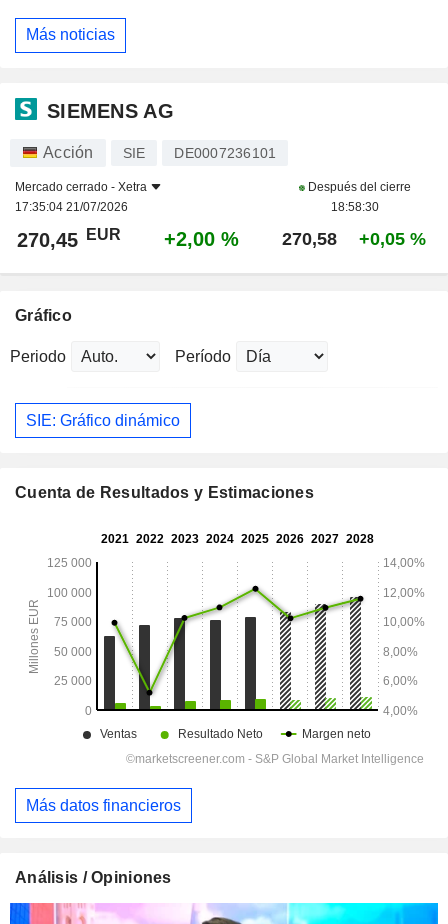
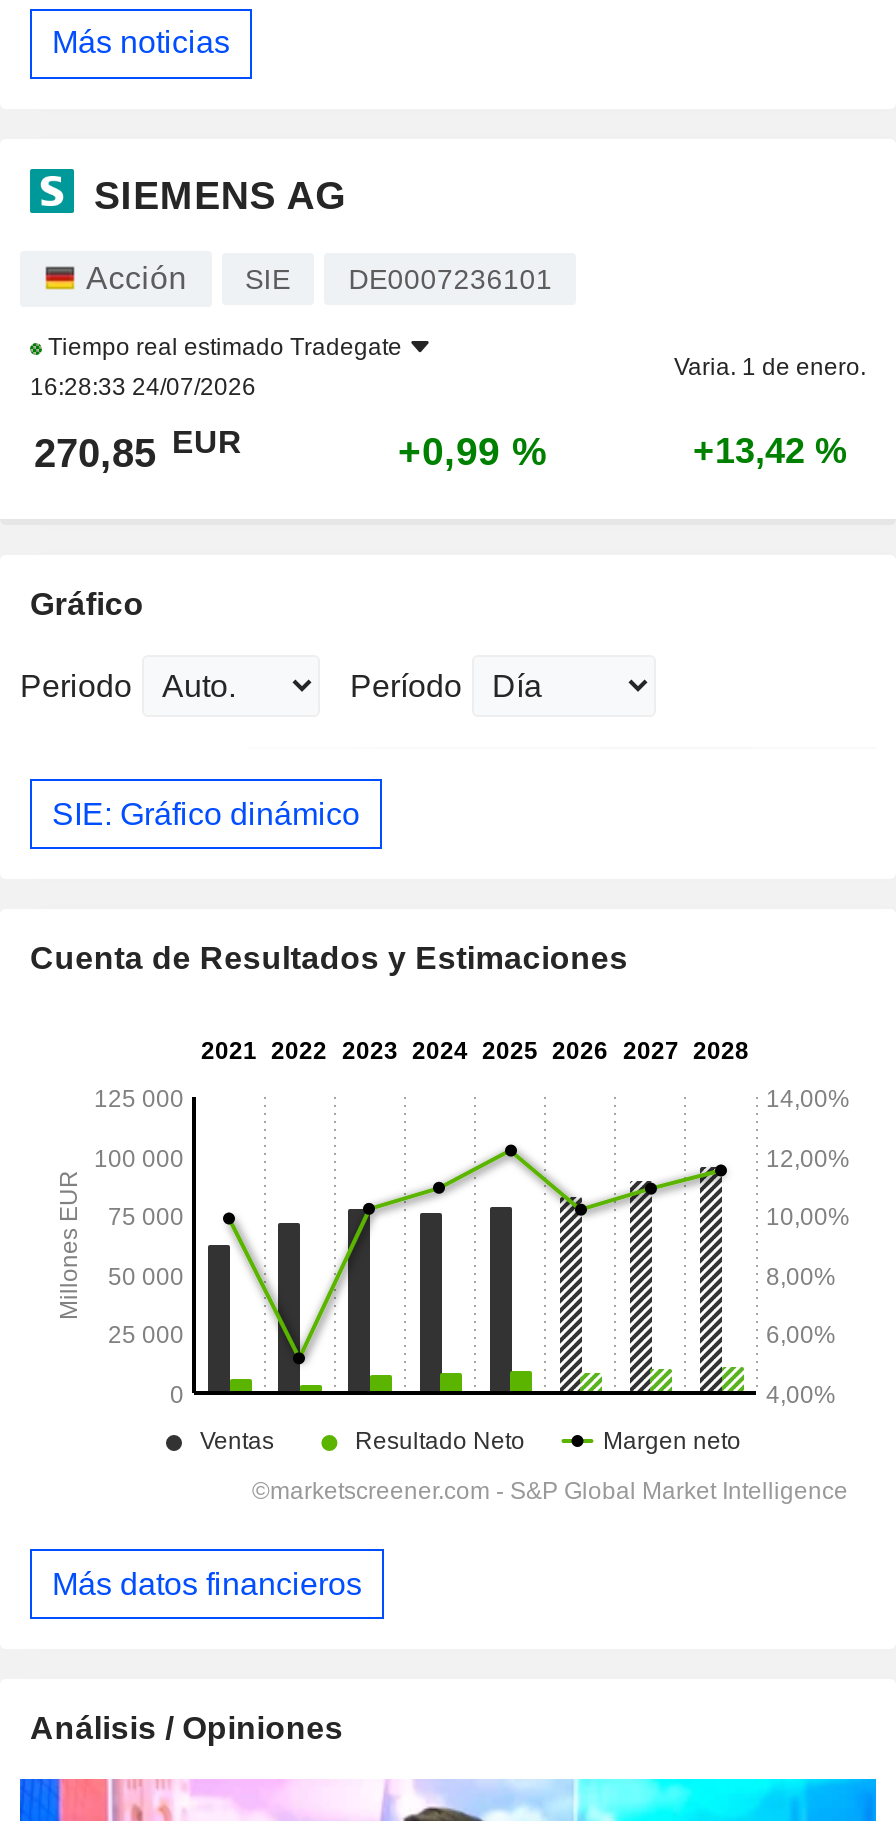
- Mercado cerrado - Xetra
- 17:35:04 21/07/2026
+ Tiempo real estimado Tradegate
+ 16:28:33 24/07/2026

- Después del cierre
- 18:58:30
+ Varia. 1 de enero.

- 270,45 EUR
- +2,00 %
- 270,58
- +0,05 %
+ 270,85 EUR
+ +0,99 %
+ +13,42 %
